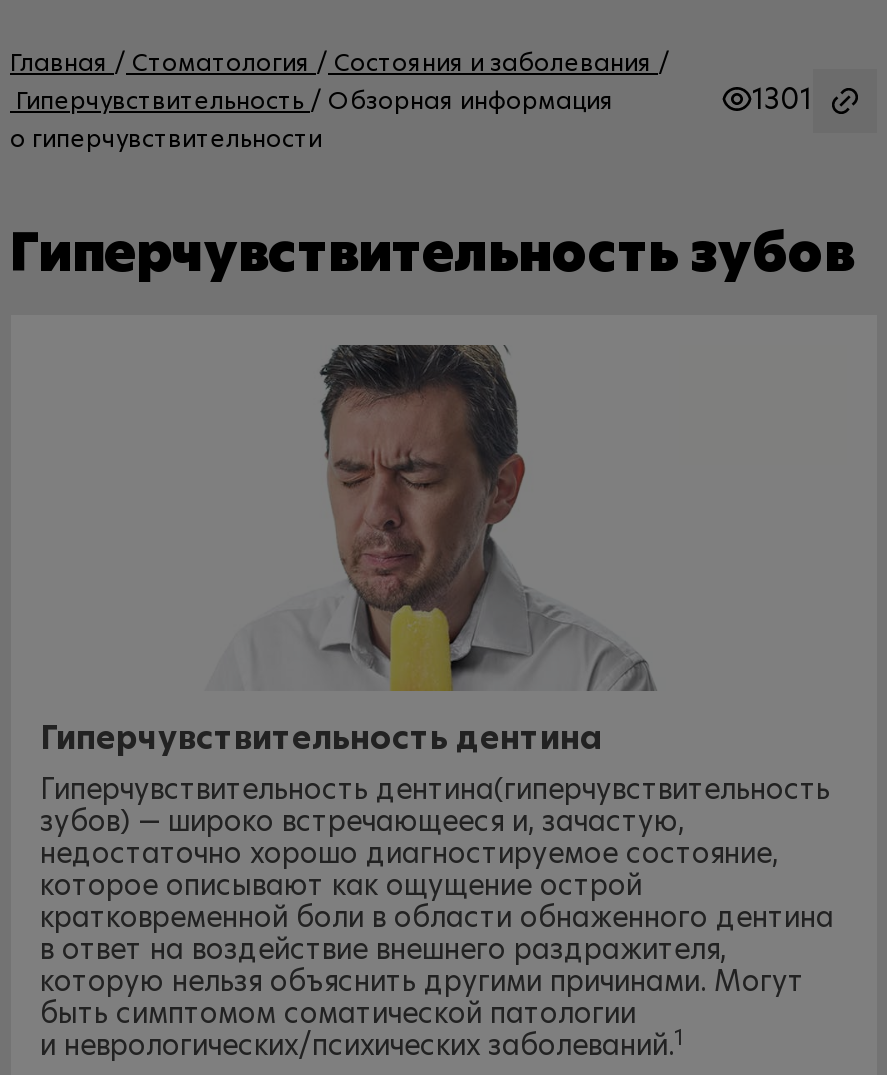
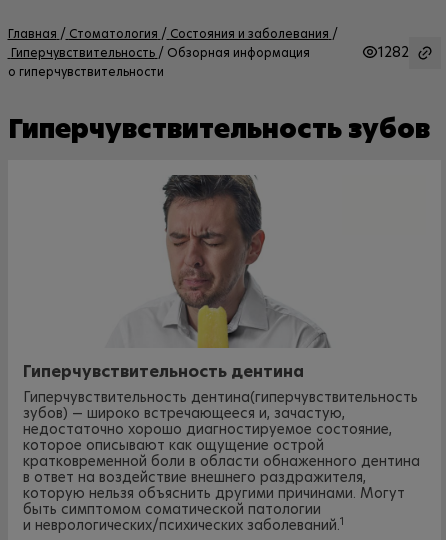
- 1301
+ 1282
